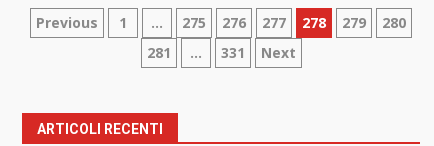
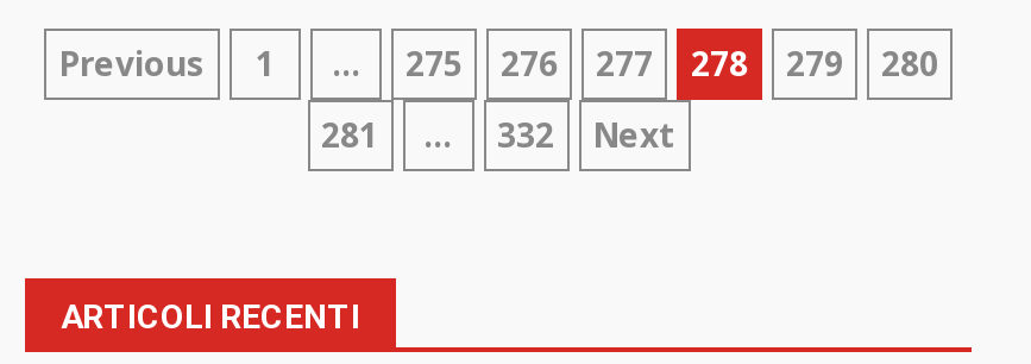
- 331
+ 332
